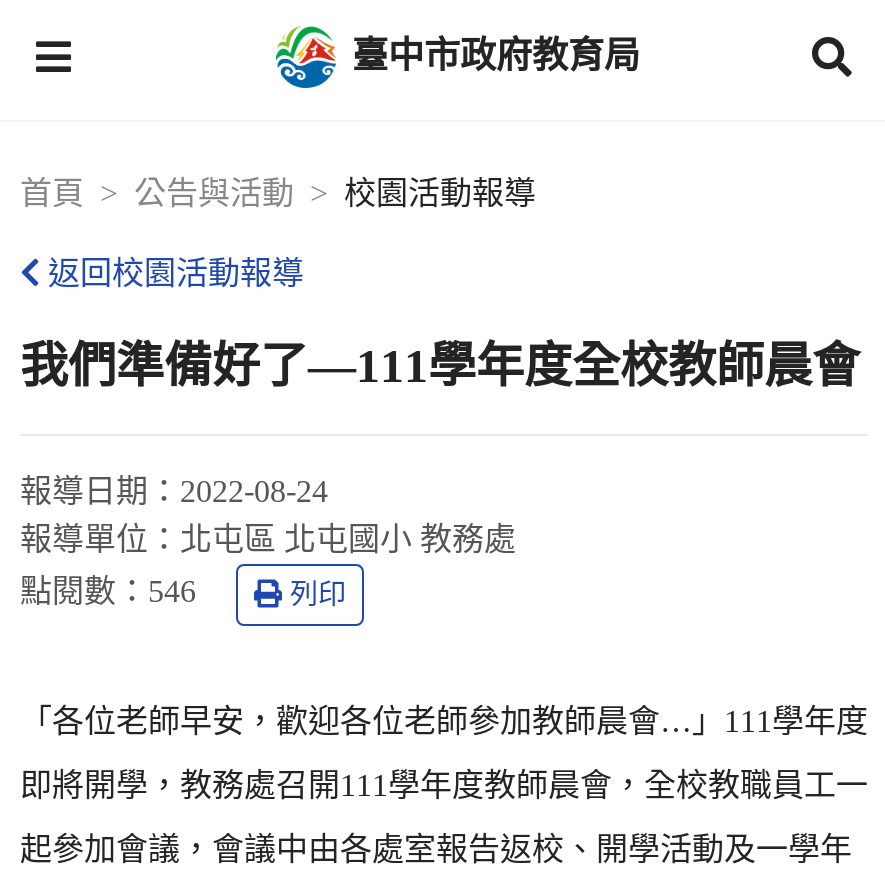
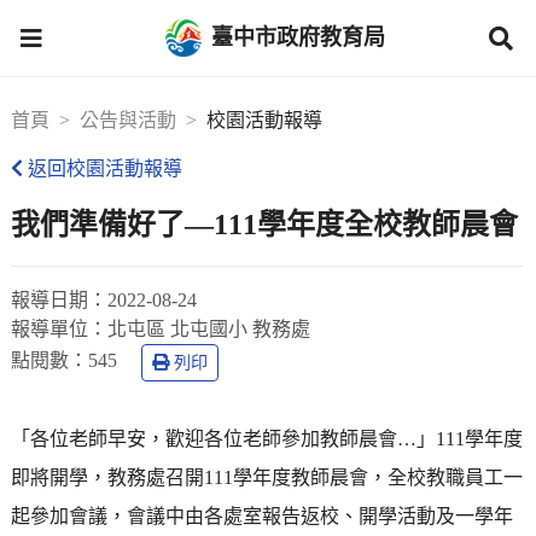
- 點閱數：546
+ 點閱數：545
